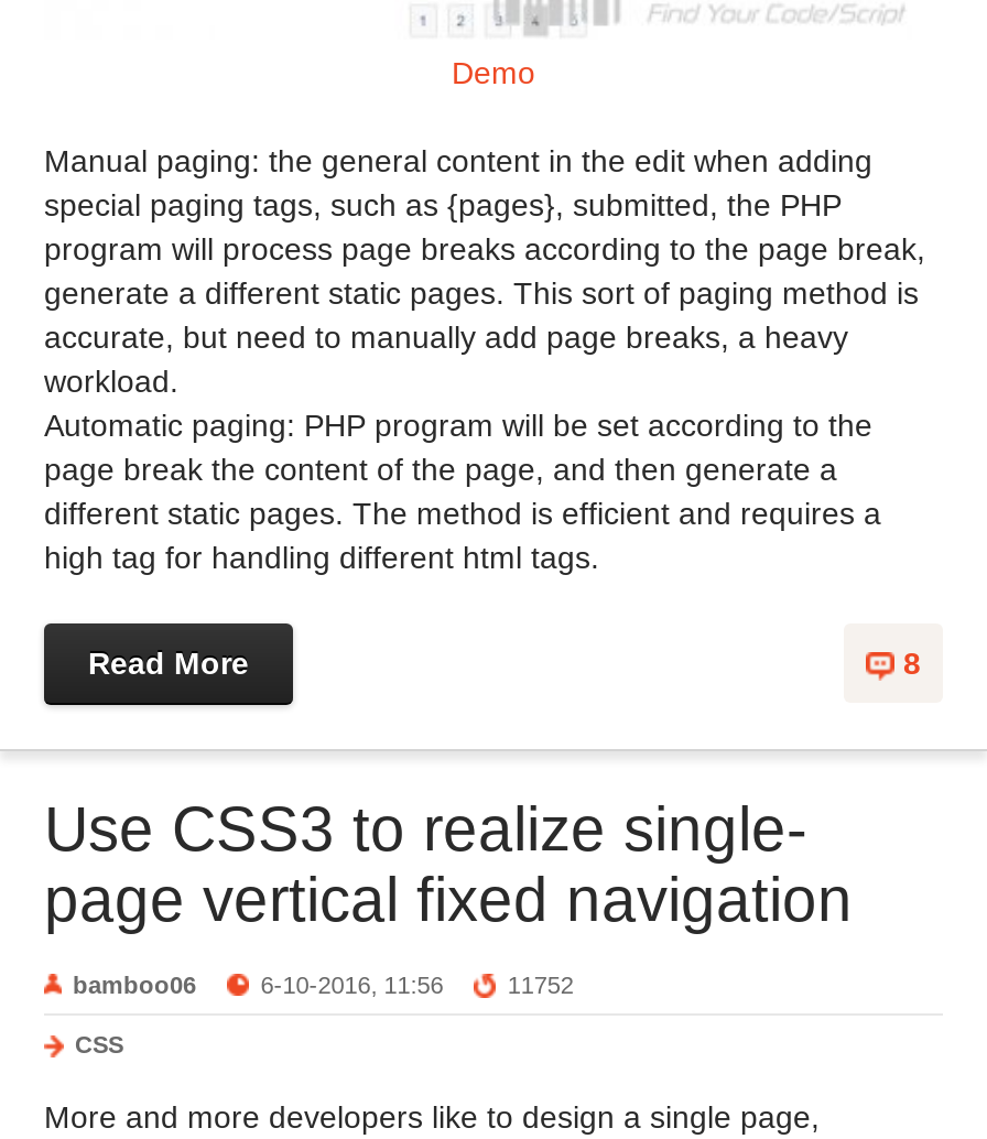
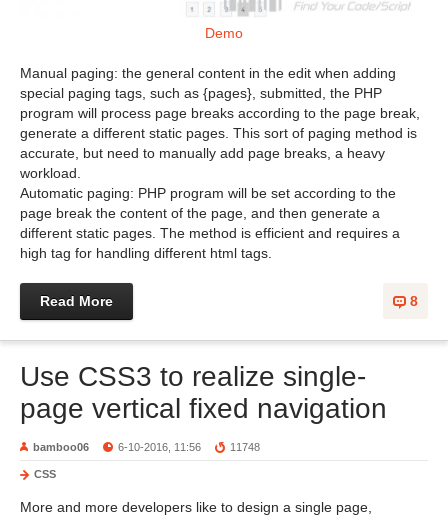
- 11752
+ 11748
